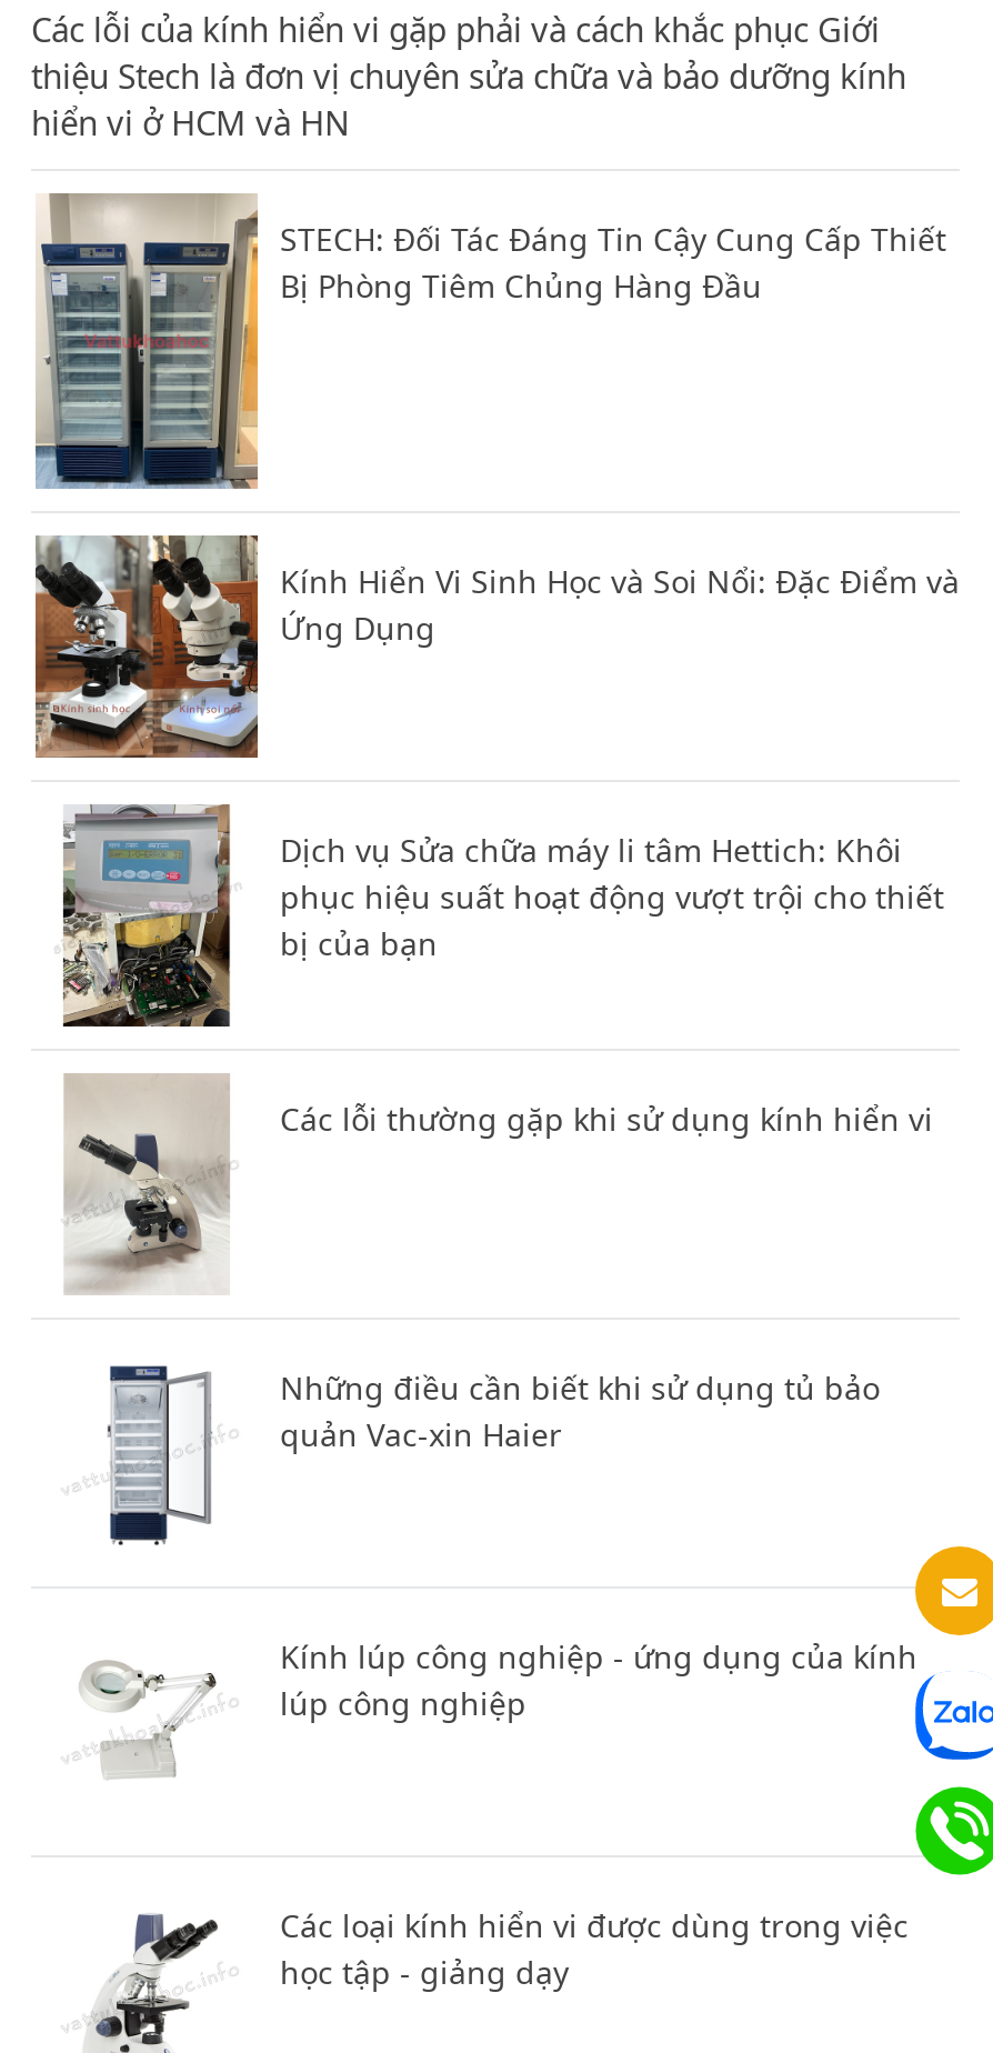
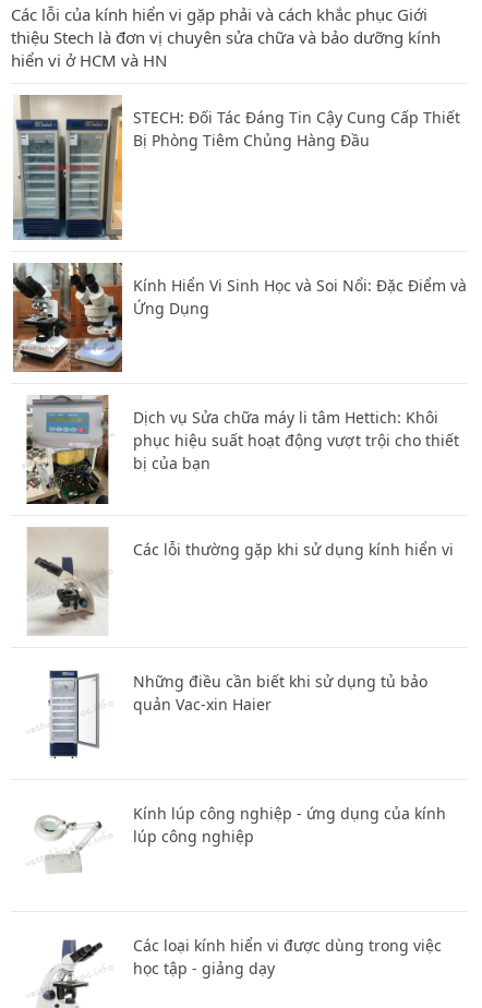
- [image]

- [image]

- [image]
